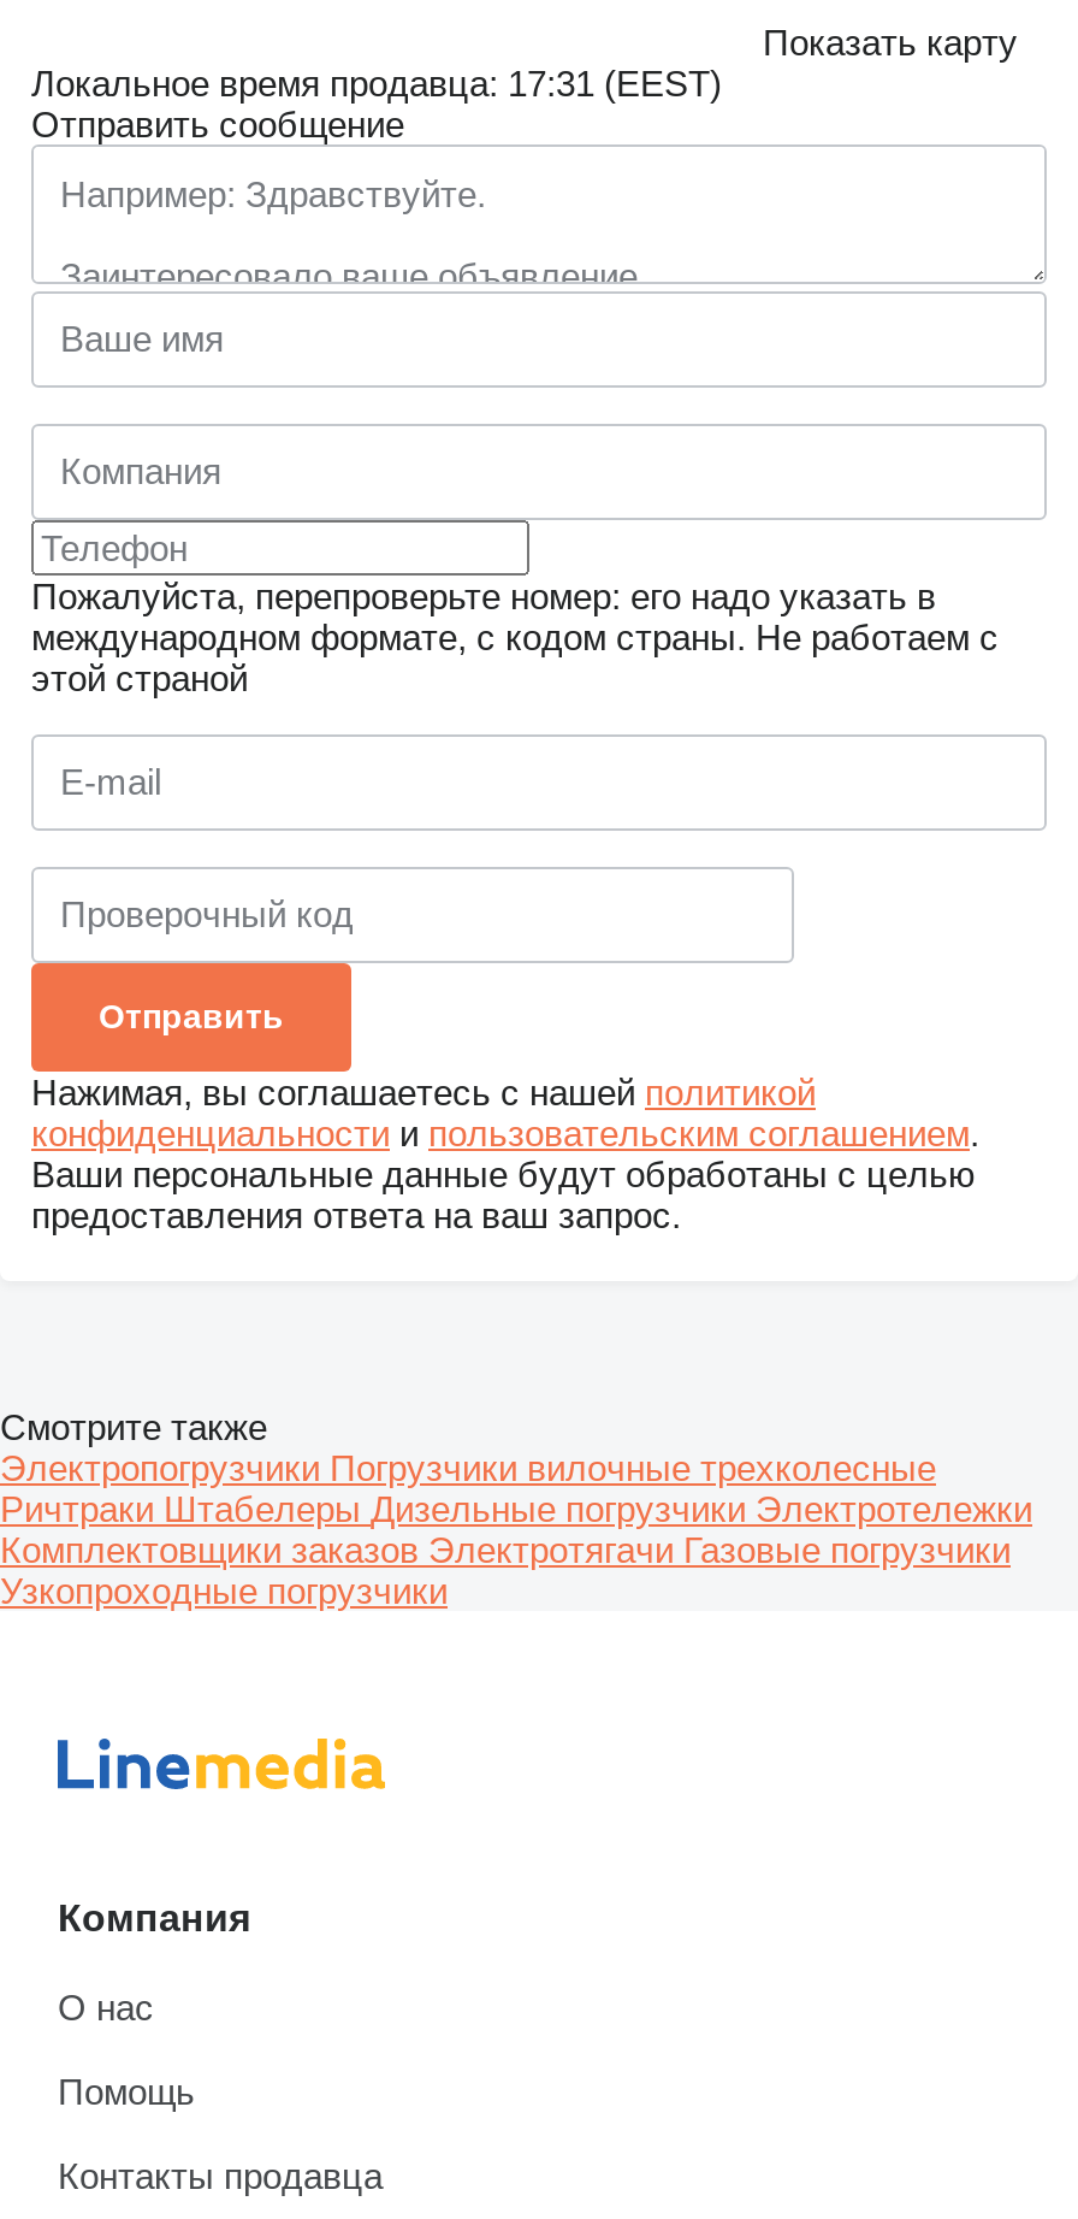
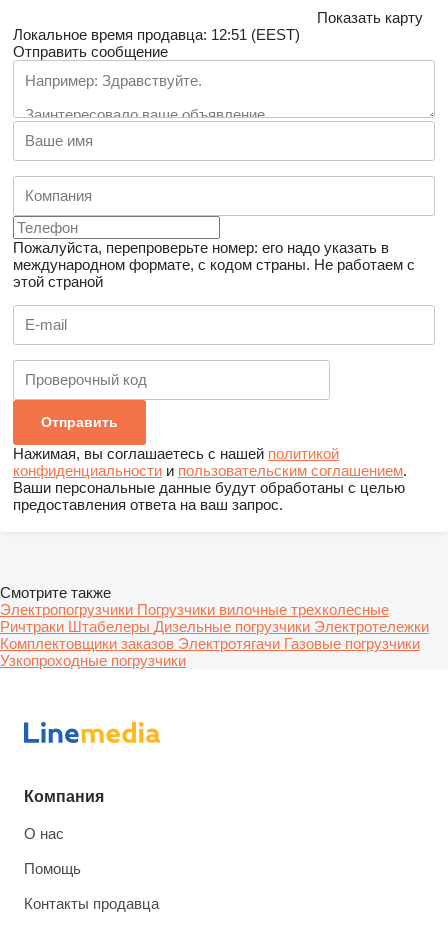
- Локальное время продавца: 17:31 (EEST)
+ Локальное время продавца: 12:51 (EEST)
